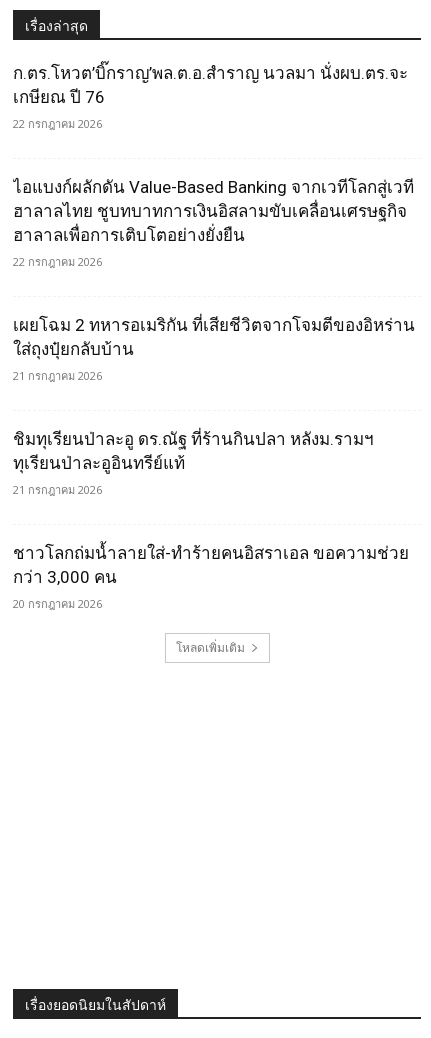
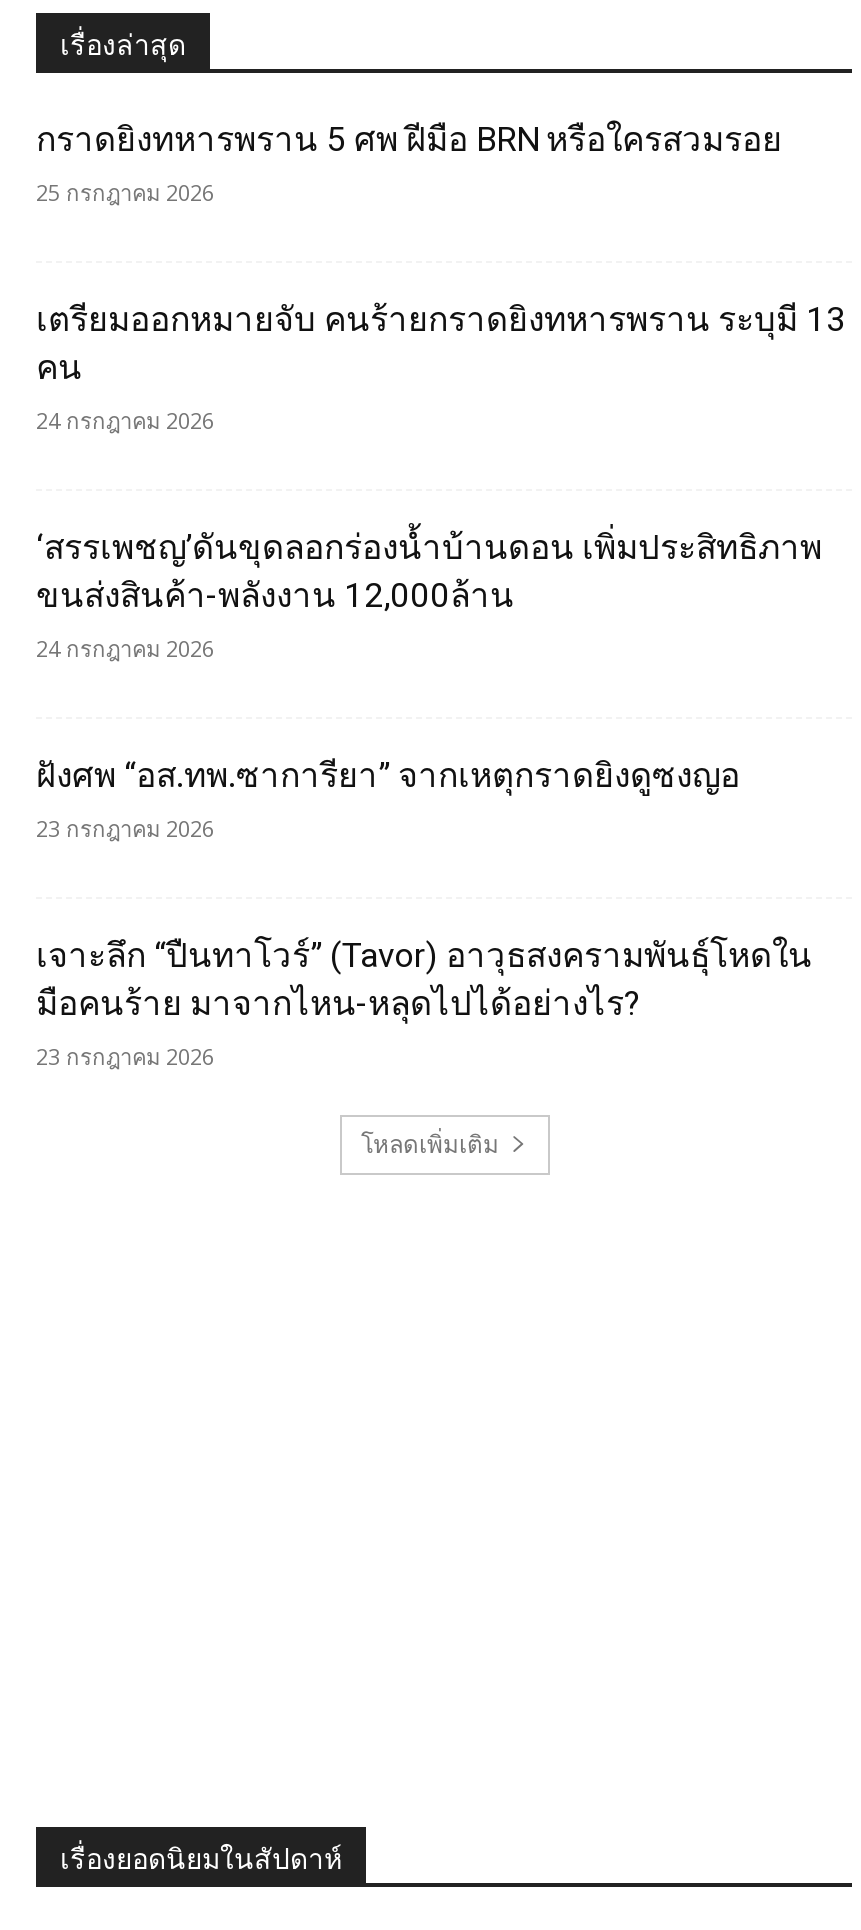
- ก.ตร.โหวต’บิ๊กราญ’พล.ต.อ.สำราญ นวลมา นั่งผบ.ตร.จะ
- เกษียณ ปี 76
- 22 กรกฎาคม 2026
+ กราดยิงทหารพราน 5 ศพ ฝีมือ BRN หรือใครสวมรอย
+ 25 กรกฎาคม 2026

- ไอแบงก์ผลักดัน Value-Based Banking จากเวทีโลกสู่เวที
- ฮาลาลไทย ชูบทบาทการเงินอิสลามขับเคลื่อนเศรษฐกิจ
- ฮาลาลเพื่อการเติบโตอย่างยั่งยืน
- 22 กรกฎาคม 2026
+ เตรียมออกหมายจับ คนร้ายกราดยิงทหารพราน ระบุมี 13
+ คน
+ 24 กรกฎาคม 2026

- เผยโฉม 2 ทหารอเมริกัน ที่เสียชีวิตจากโจมตีของอิหร่าน
- ใส่ถุงปุ๋ยกลับบ้าน
- 21 กรกฎาคม 2026
+ ‘สรรเพชญ’ดันขุดลอกร่องน้ำบ้านดอน เพิ่มประสิทธิภาพ
+ ขนส่งสินค้า-พลังงาน 12,000ล้าน
+ 24 กรกฎาคม 2026

- ชิมทุเรียนป่าละอู ดร.ณัฐ ที่ร้านกินปลา หลังม.รามฯ
- ทุเรียนป่าละอูอินทรีย์แท้
- 21 กรกฎาคม 2026
+ ฝังศพ “อส.ทพ.ซาการียา” จากเหตุกราดยิงดูซงญอ
+ 23 กรกฎาคม 2026

- ชาวโลกถ่มน้ำลายใส่-ทำร้ายคนอิสราเอล ขอความช่วย
- กว่า 3,000 คน
- 20 กรกฎาคม 2026
+ เจาะลึก “ปืนทาโวร์” (Tavor) อาวุธสงครามพันธุ์โหดใน
+ มือคนร้าย มาจากไหน-หลุดไปได้อย่างไร?
+ 23 กรกฎาคม 2026
